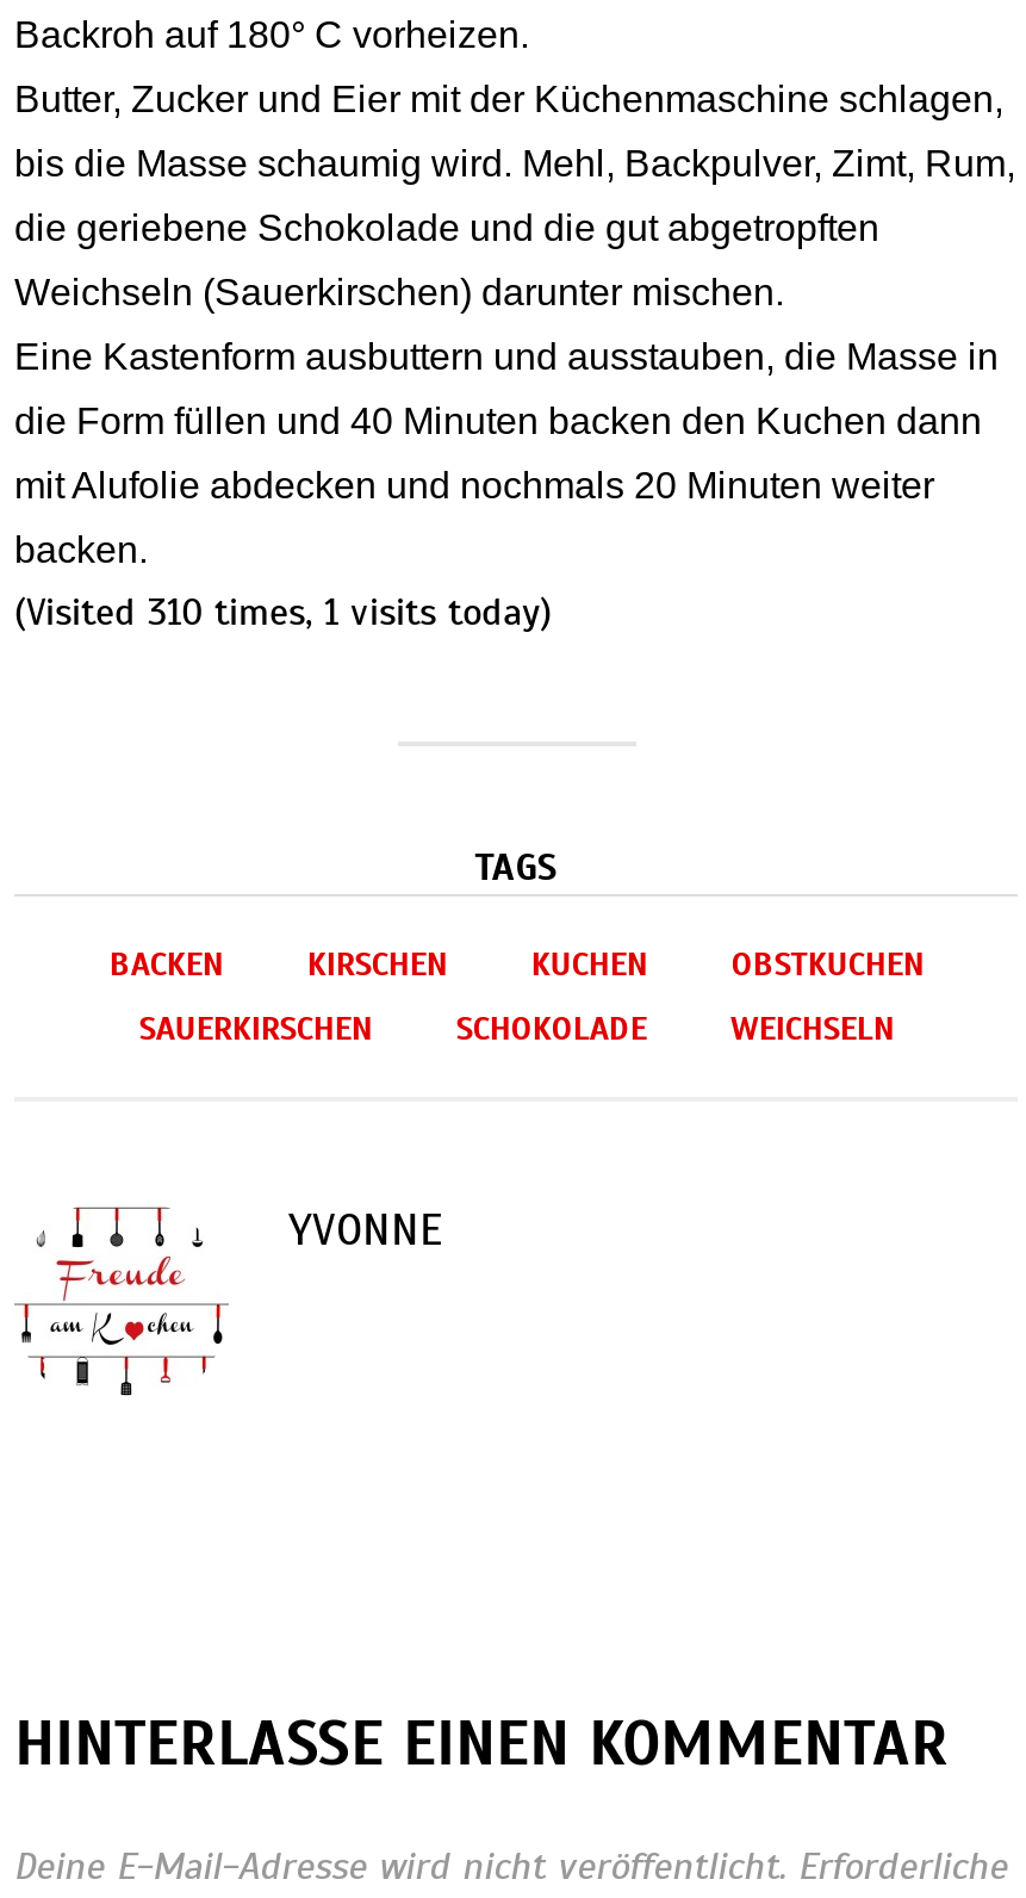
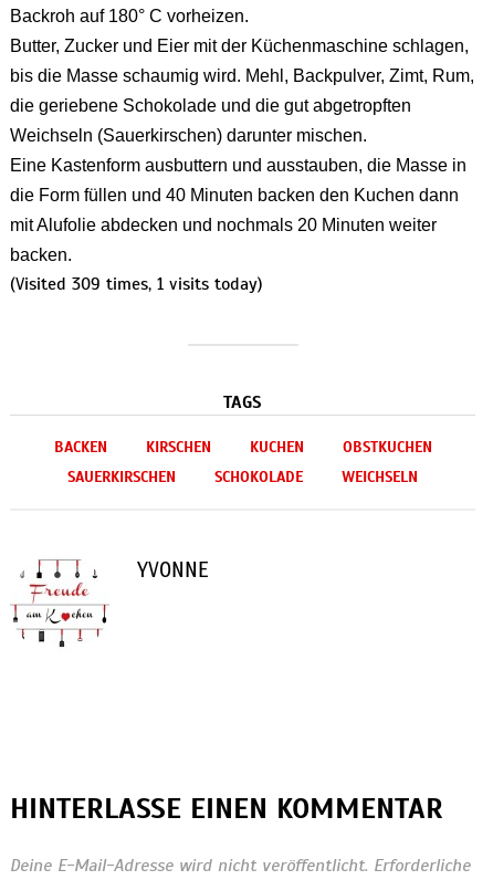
- (Visited 310 times, 1 visits today)
+ (Visited 309 times, 1 visits today)
